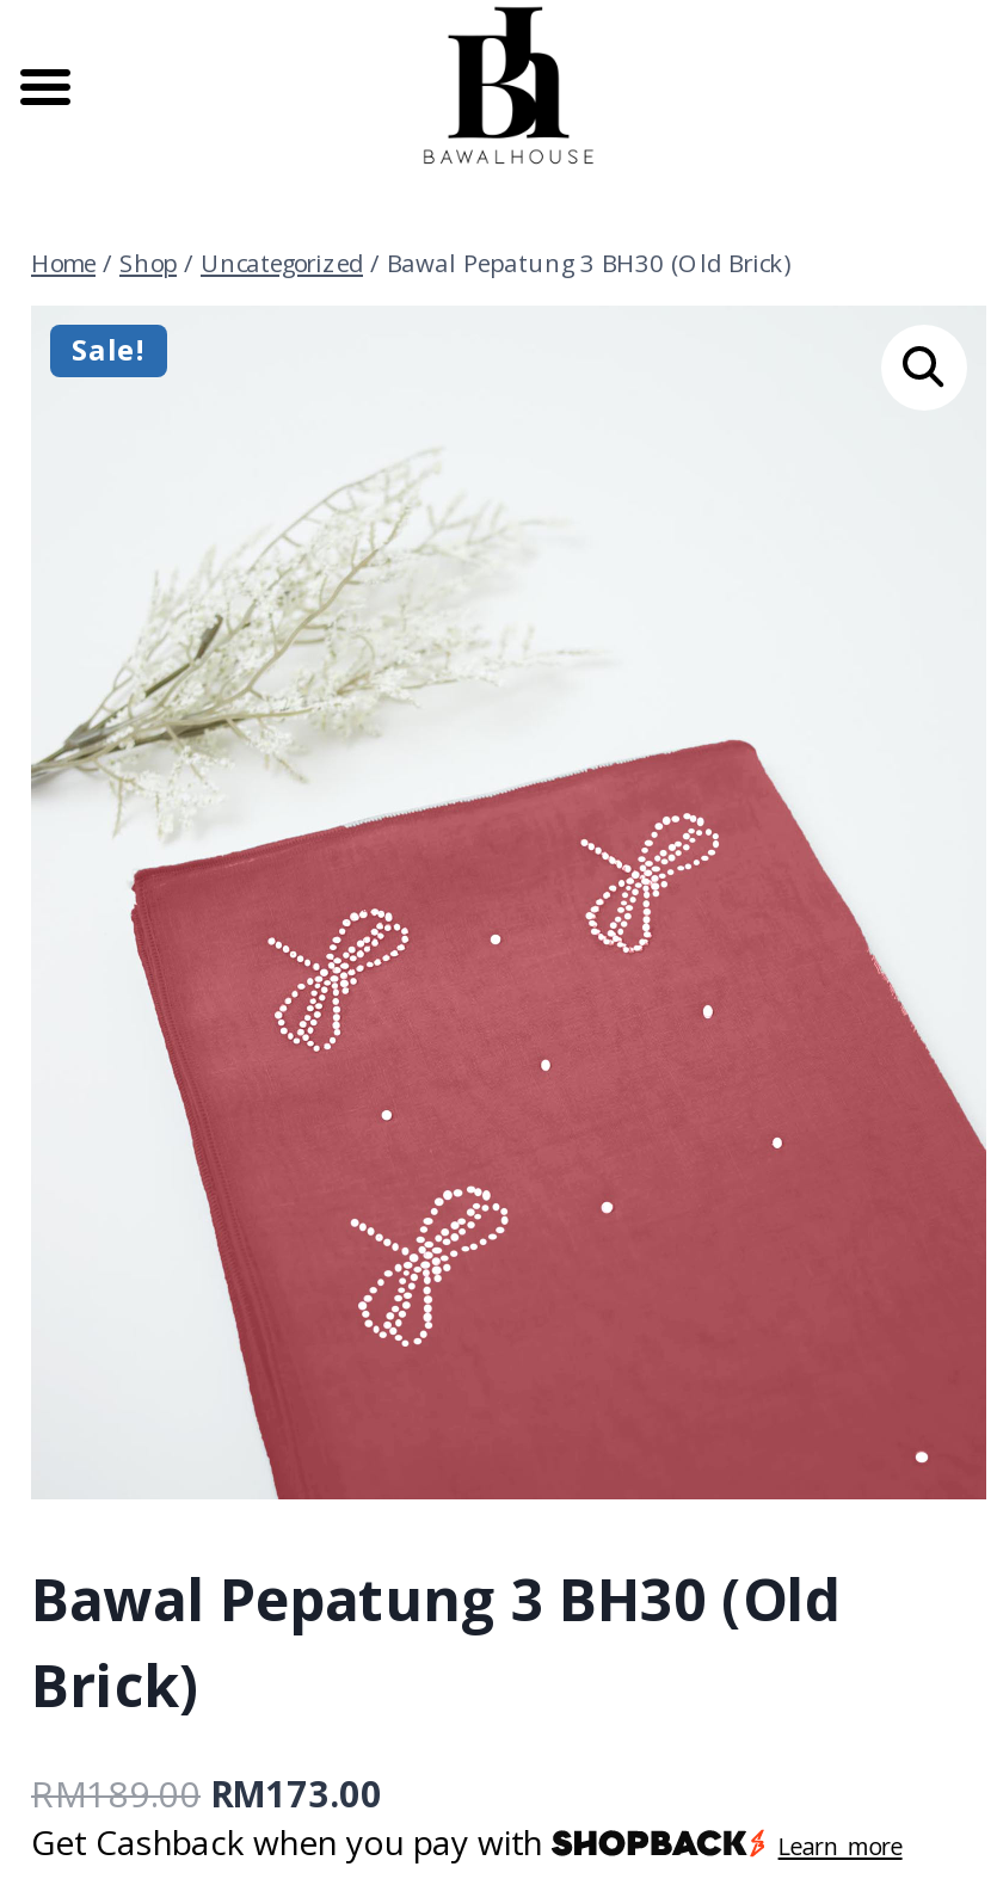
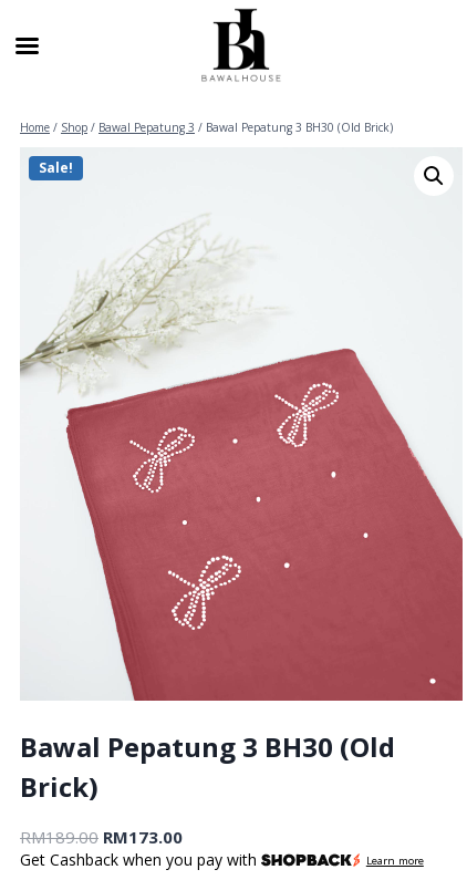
- Home / Shop / Uncategorized / Bawal Pepatung 3 BH30 (Old Brick)
+ Home / Shop / Bawal Pepatung 3 / Bawal Pepatung 3 BH30 (Old Brick)
